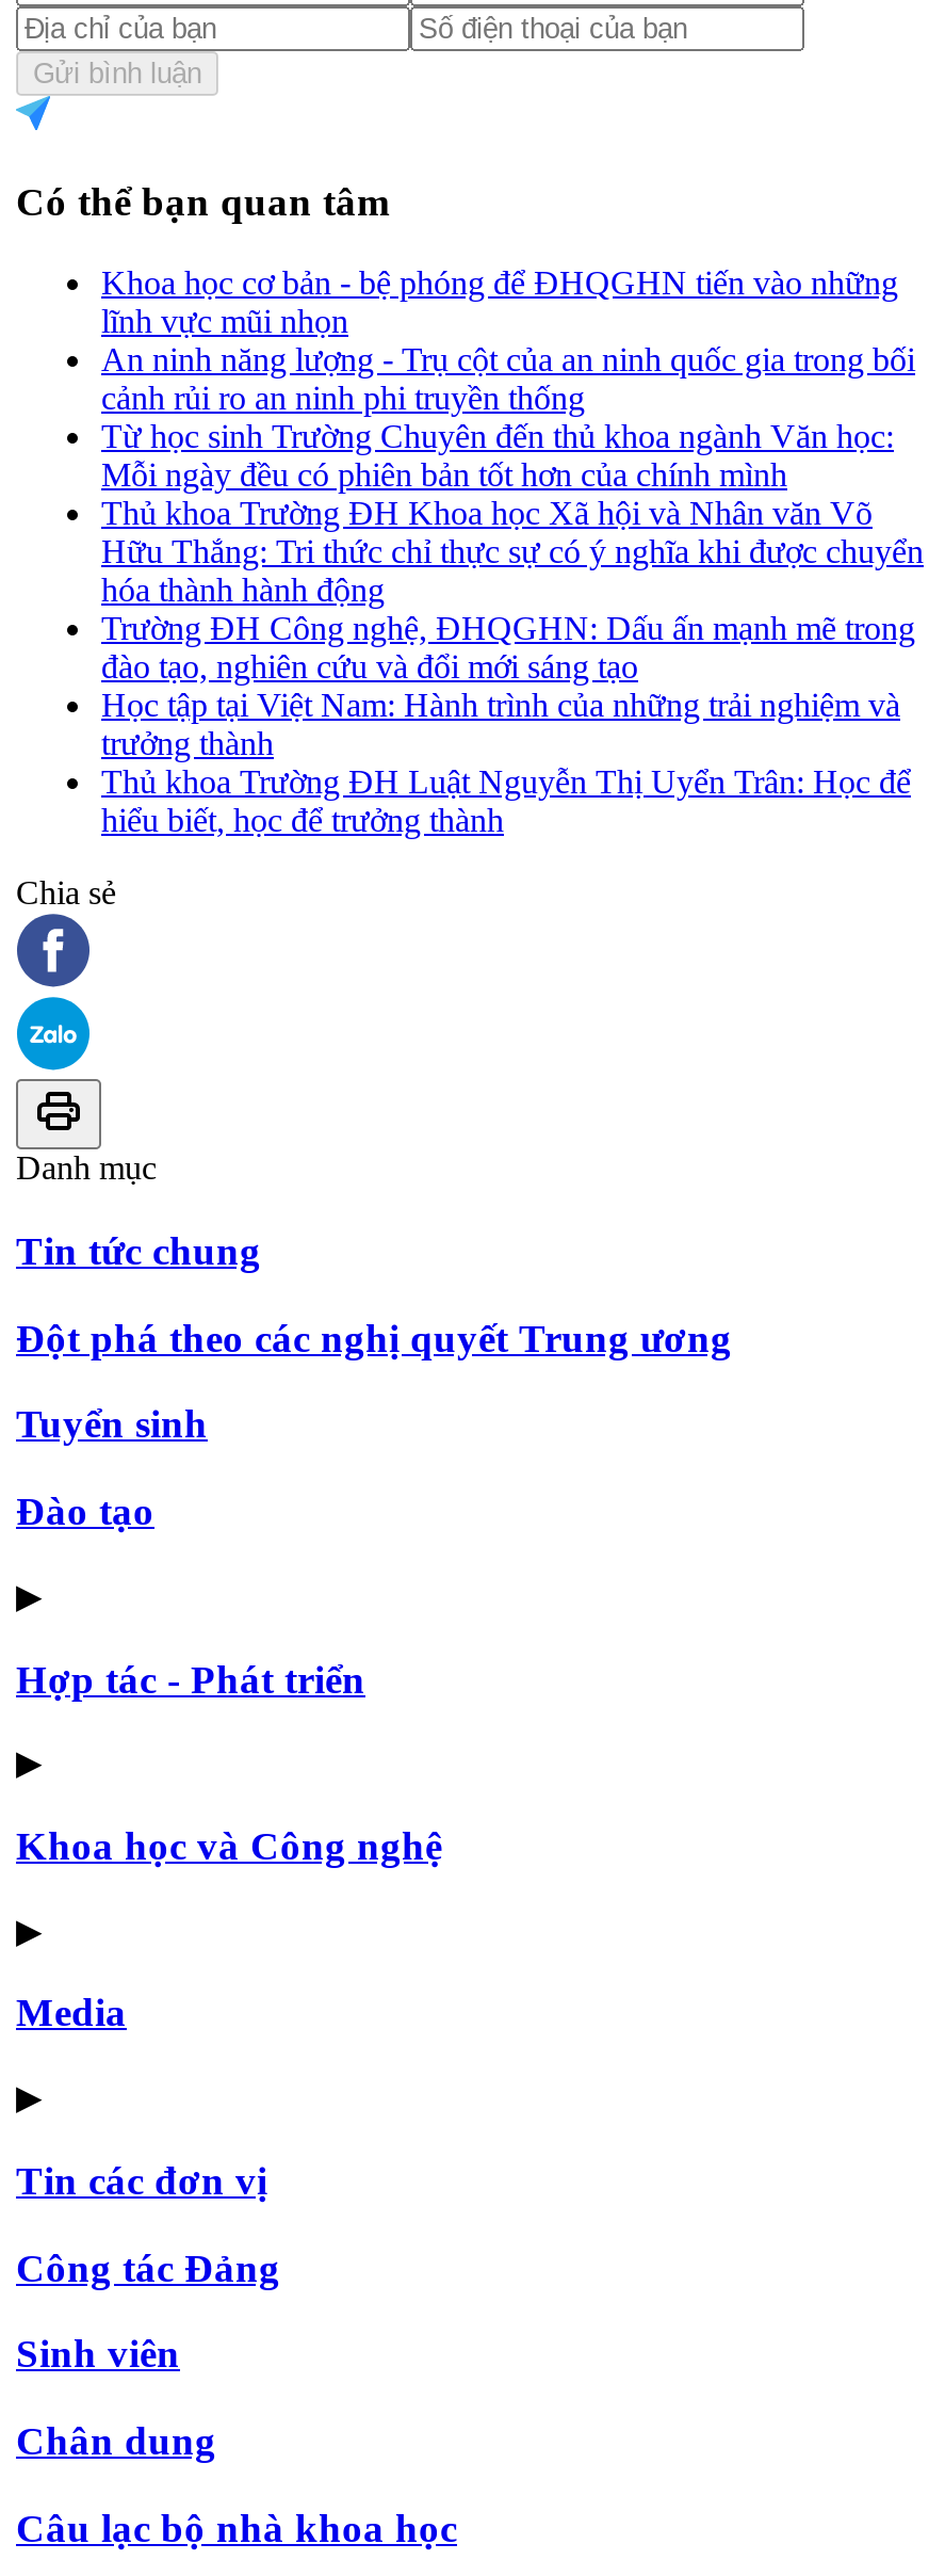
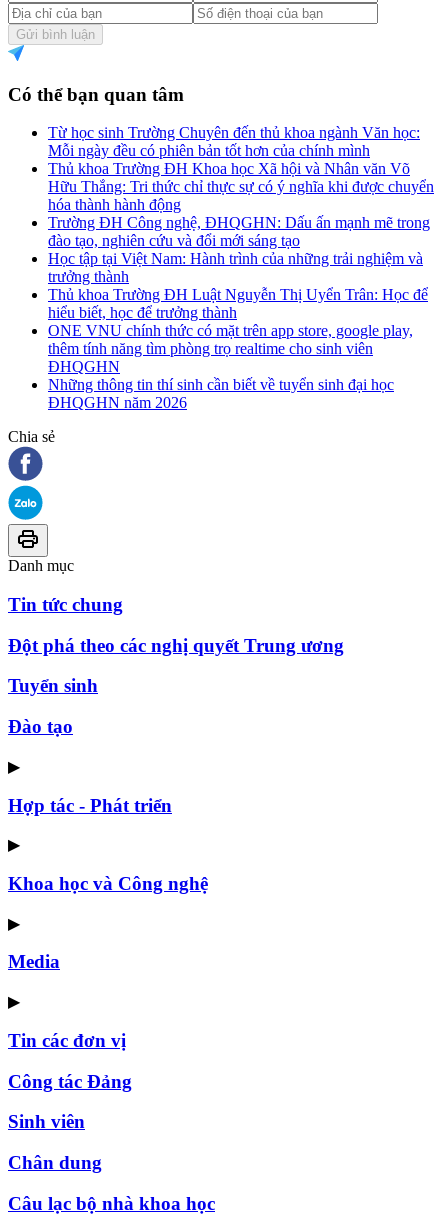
- Khoa học cơ bản - bệ phóng để ĐHQGHN tiến vào những
- lĩnh vực mũi nhọn
- An ninh năng lượng - Trụ cột của an ninh quốc gia trong bối
- cảnh rủi ro an ninh phi truyền thống

moved up: Từ học sinh Trường Chuyên đến thủ khoa ngành Văn học: | Mỗi ngày đều có phiên bản tốt hơn của chính mình | Thủ khoa Trường ĐH Khoa học Xã hội và Nhân văn Võ | ... | Thủ khoa Trường ĐH Luật Nguyễn Thị Uyển Trân: Học để | hiểu biết, học để trưởng thành

+ ONE VNU chính thức có mặt trên app store, google play,
+ thêm tính năng tìm phòng trọ realtime cho sinh viên
+ ĐHQGHN
+ Những thông tin thí sinh cần biết về tuyển sinh đại học
+ ĐHQGHN năm 2026
